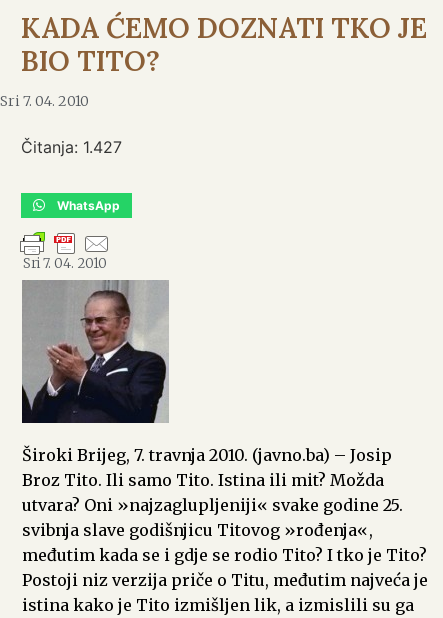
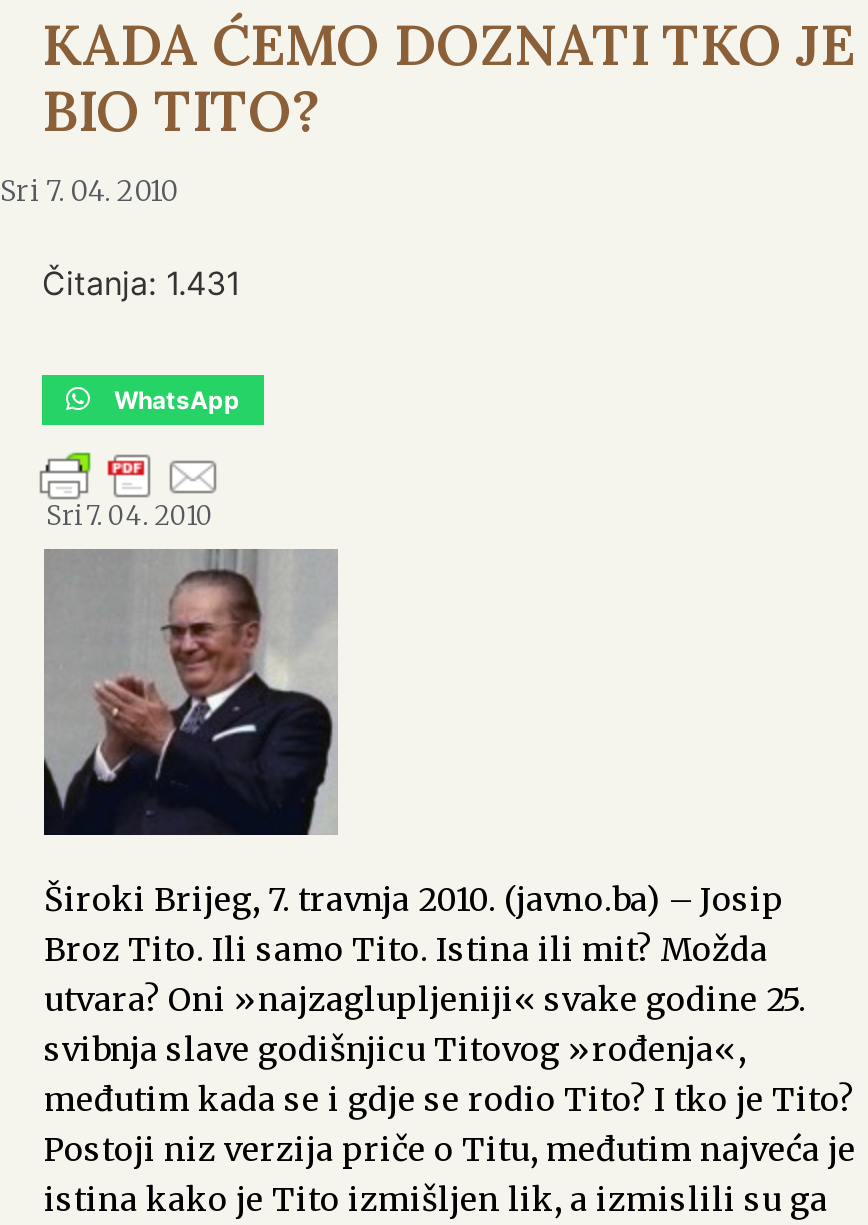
- Čitanja: 1.427
+ Čitanja: 1.431
